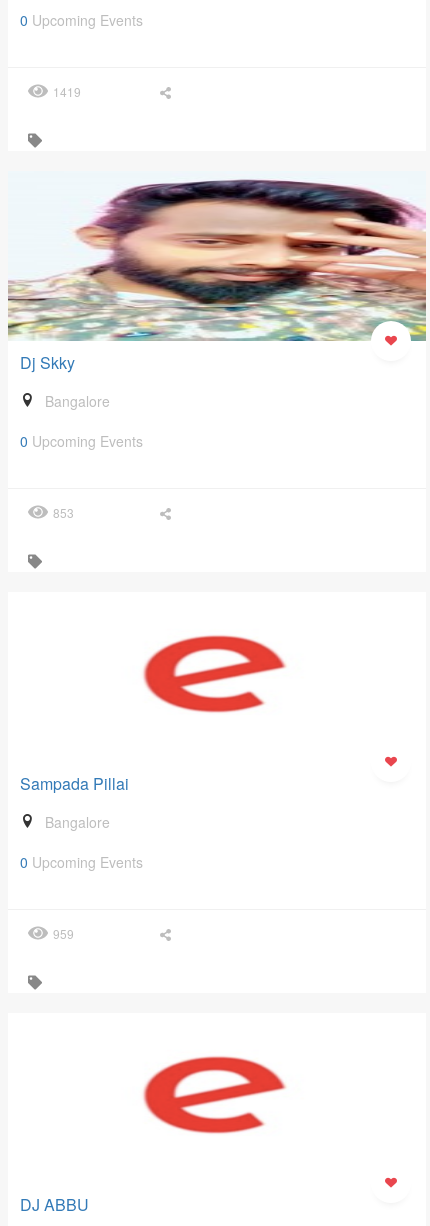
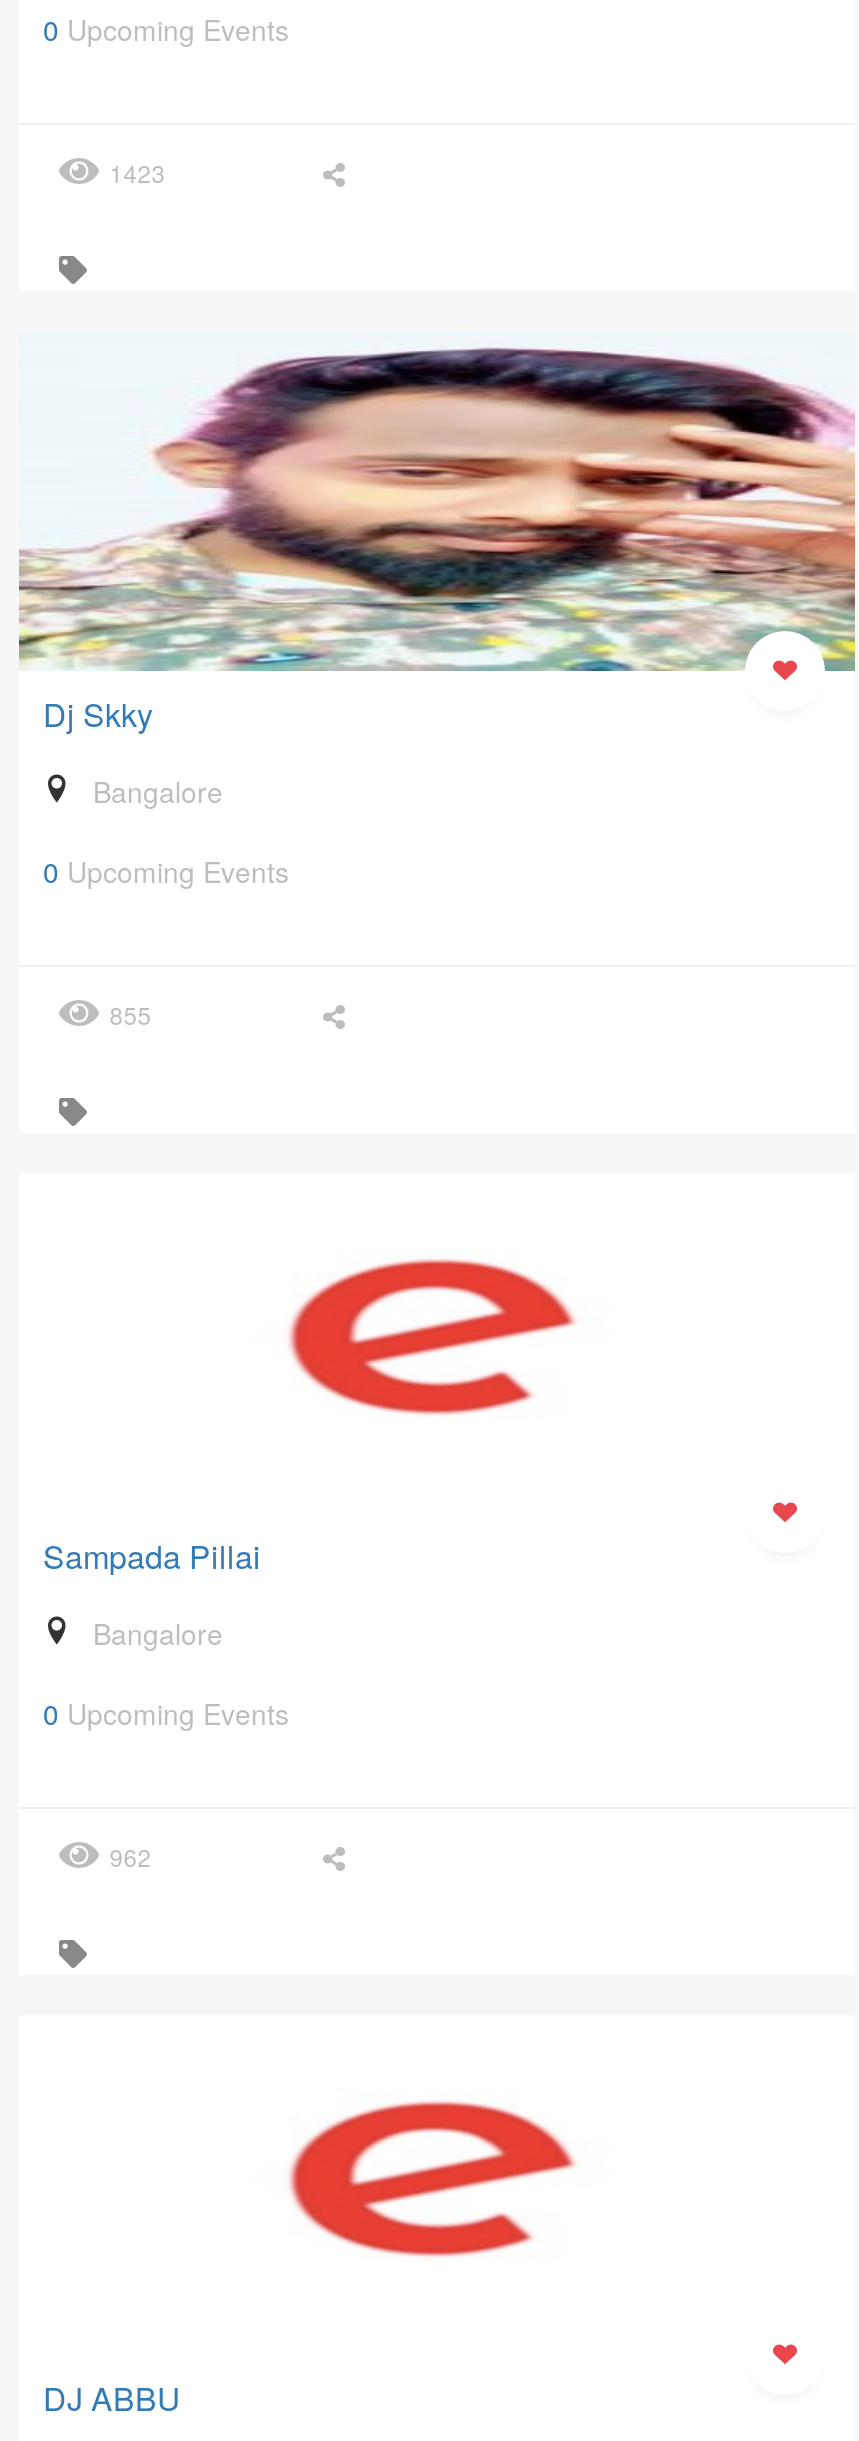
- 1419
+ 1423

- 853
+ 855

- 959
+ 962
